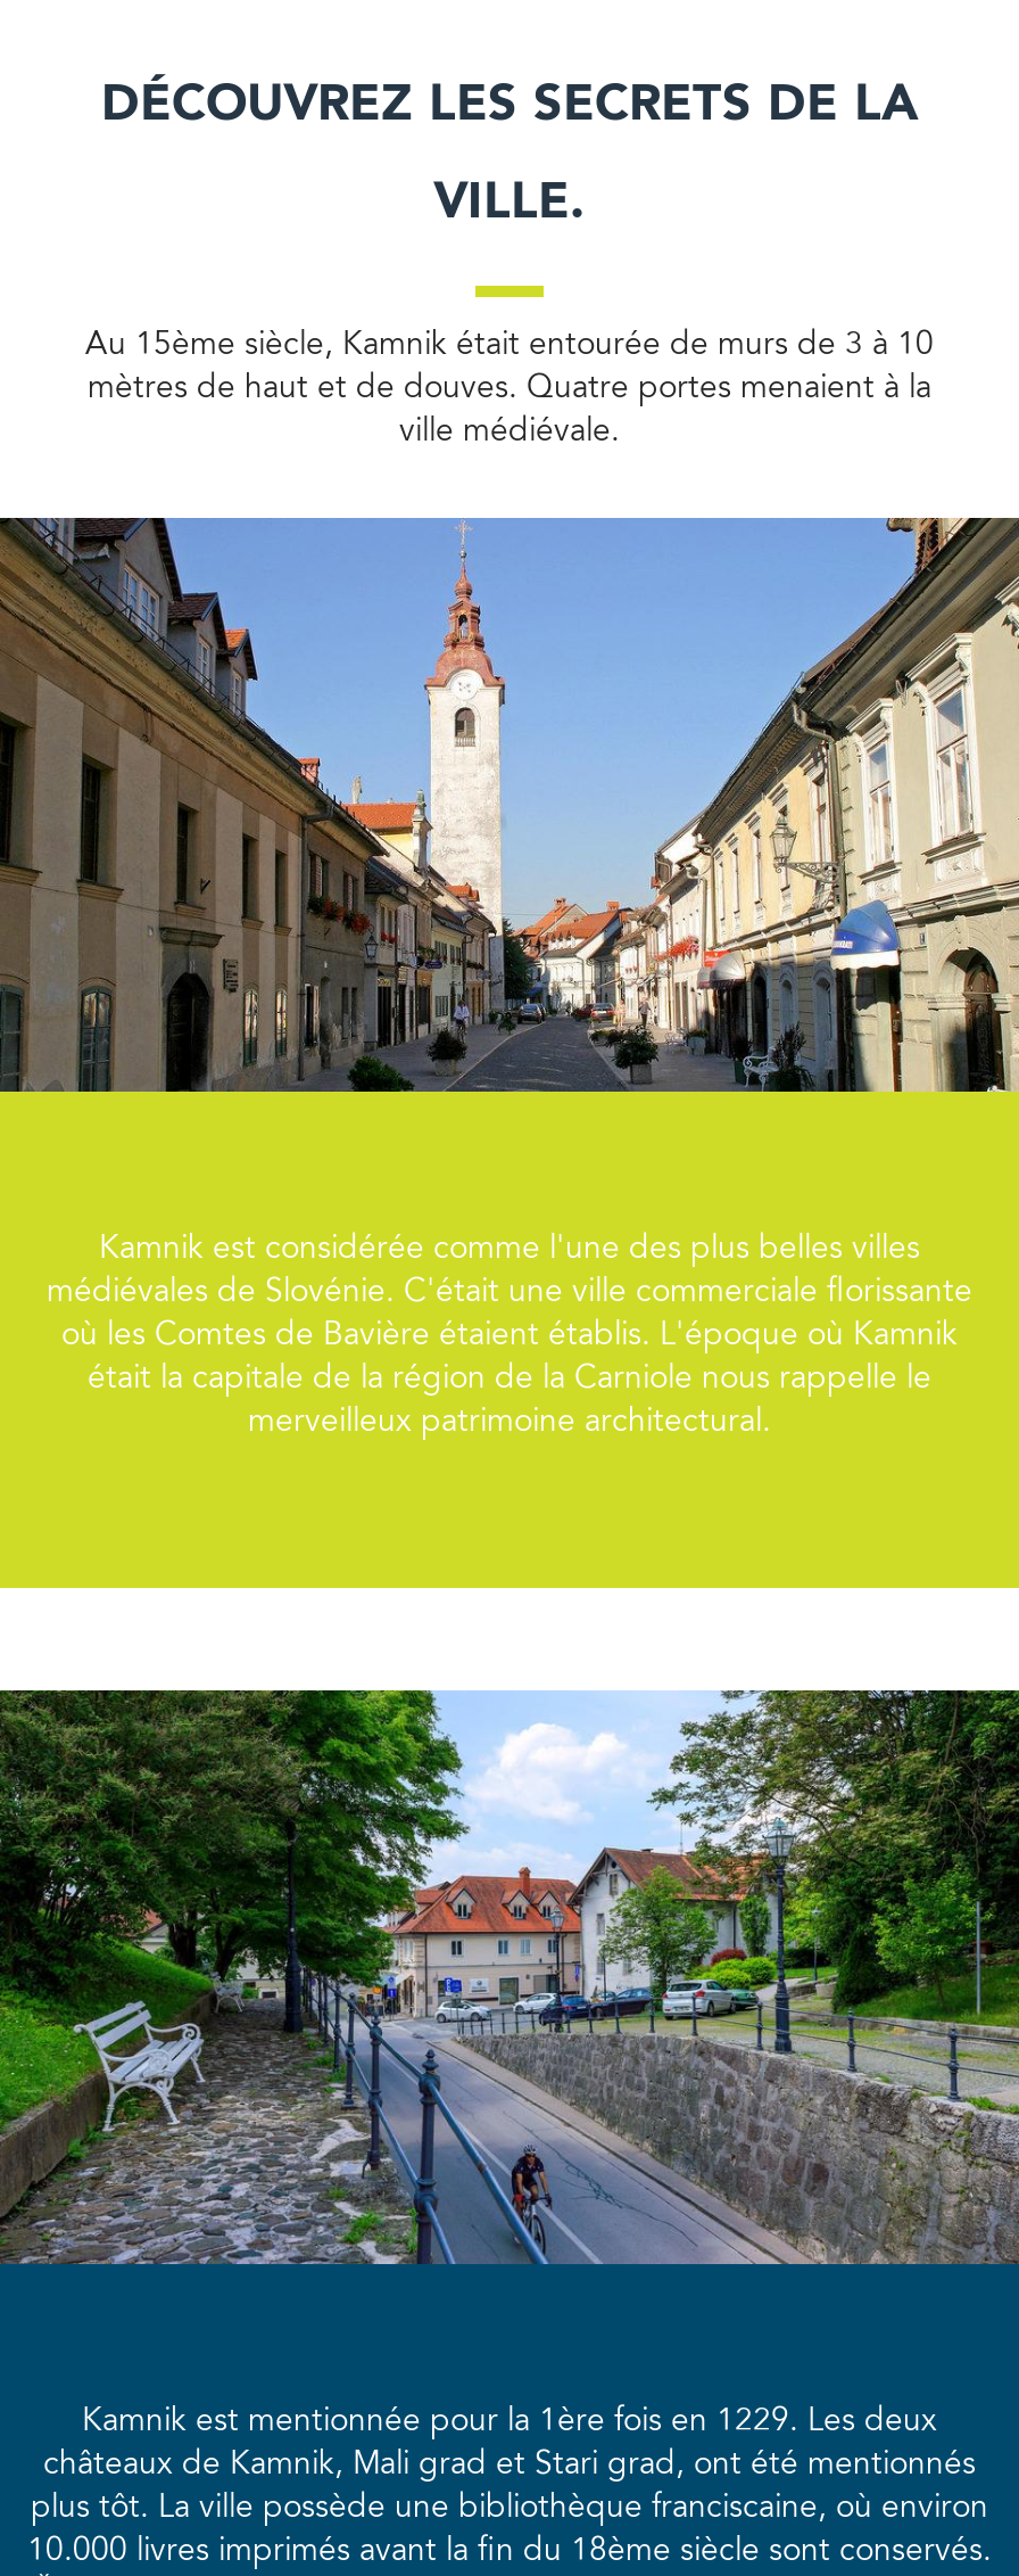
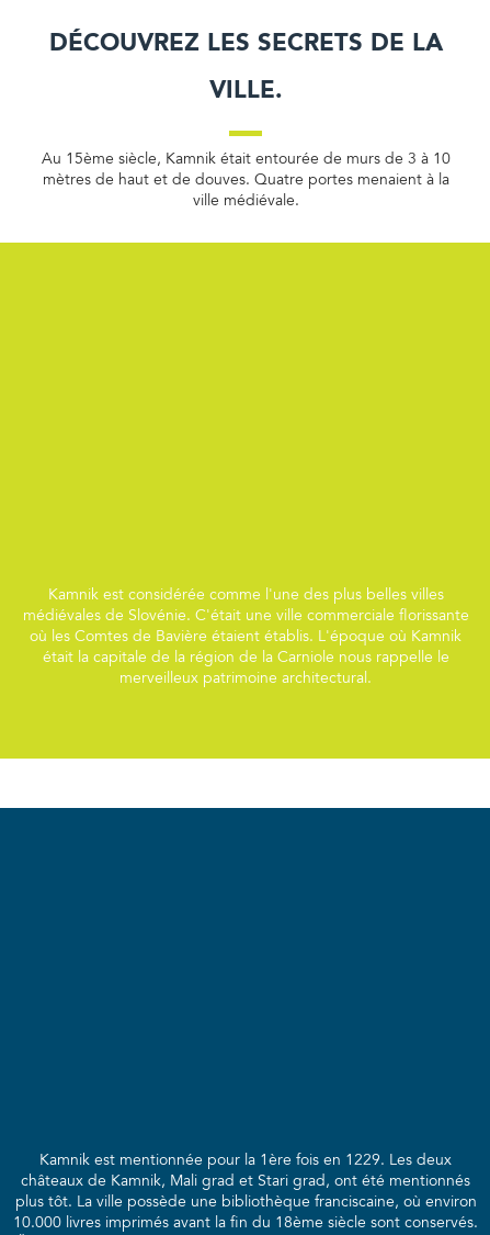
- [image]

- [image]
